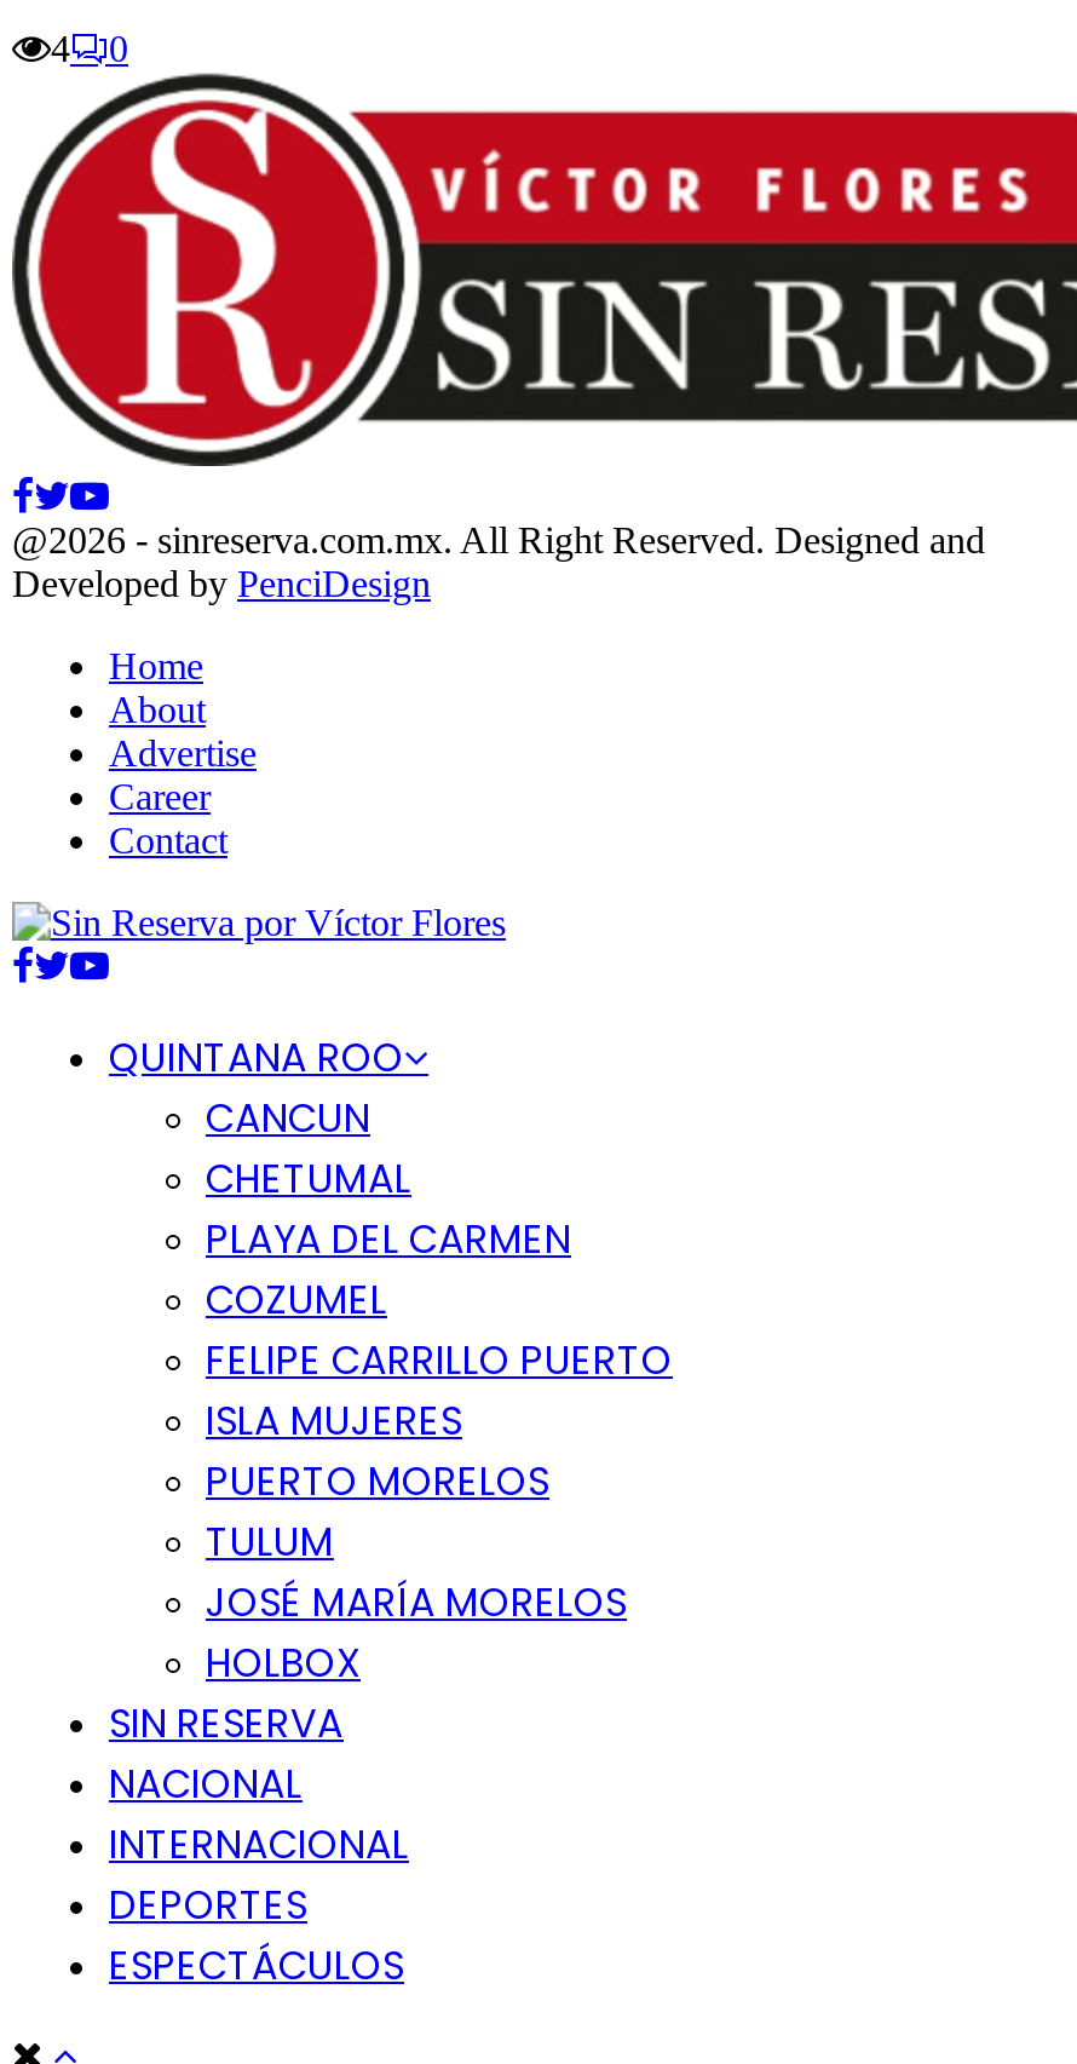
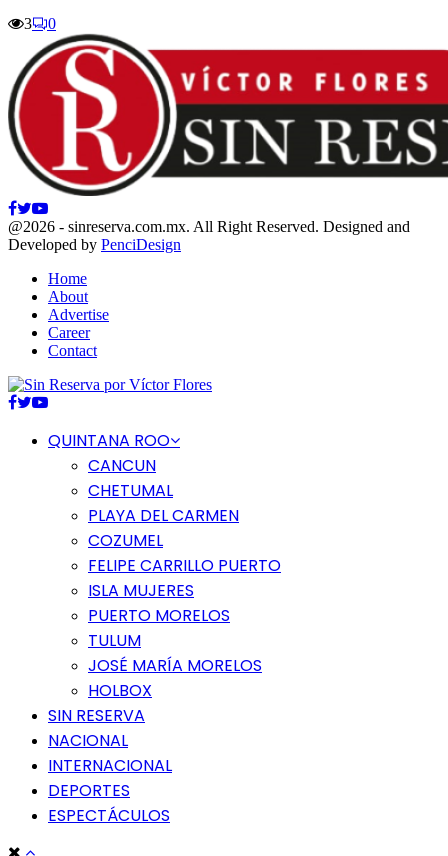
- 4
+ 3
